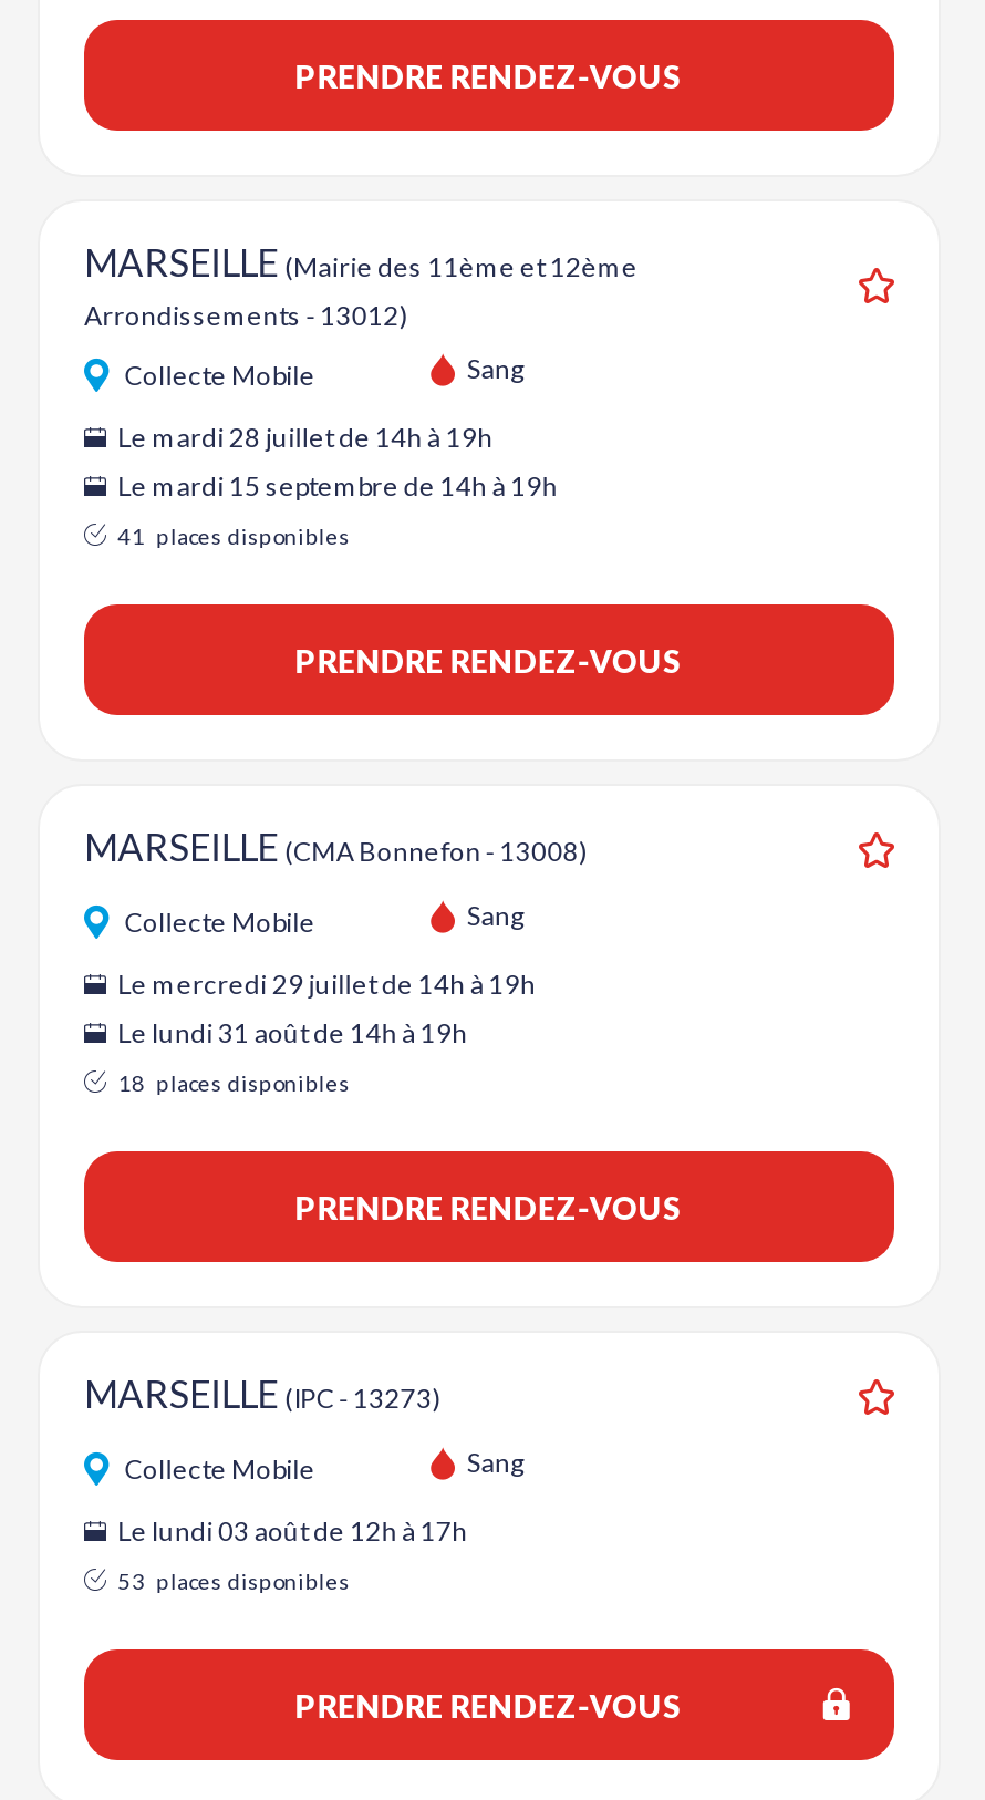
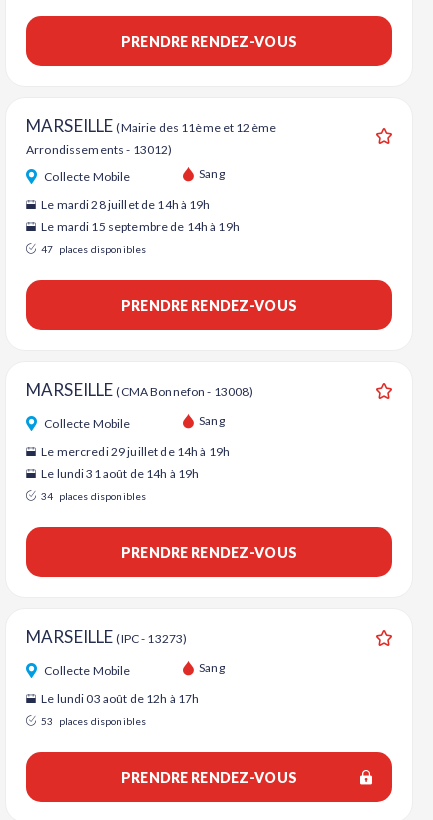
- 41 places disponibles
+ 47 places disponibles

- 18 places disponibles
+ 34 places disponibles
